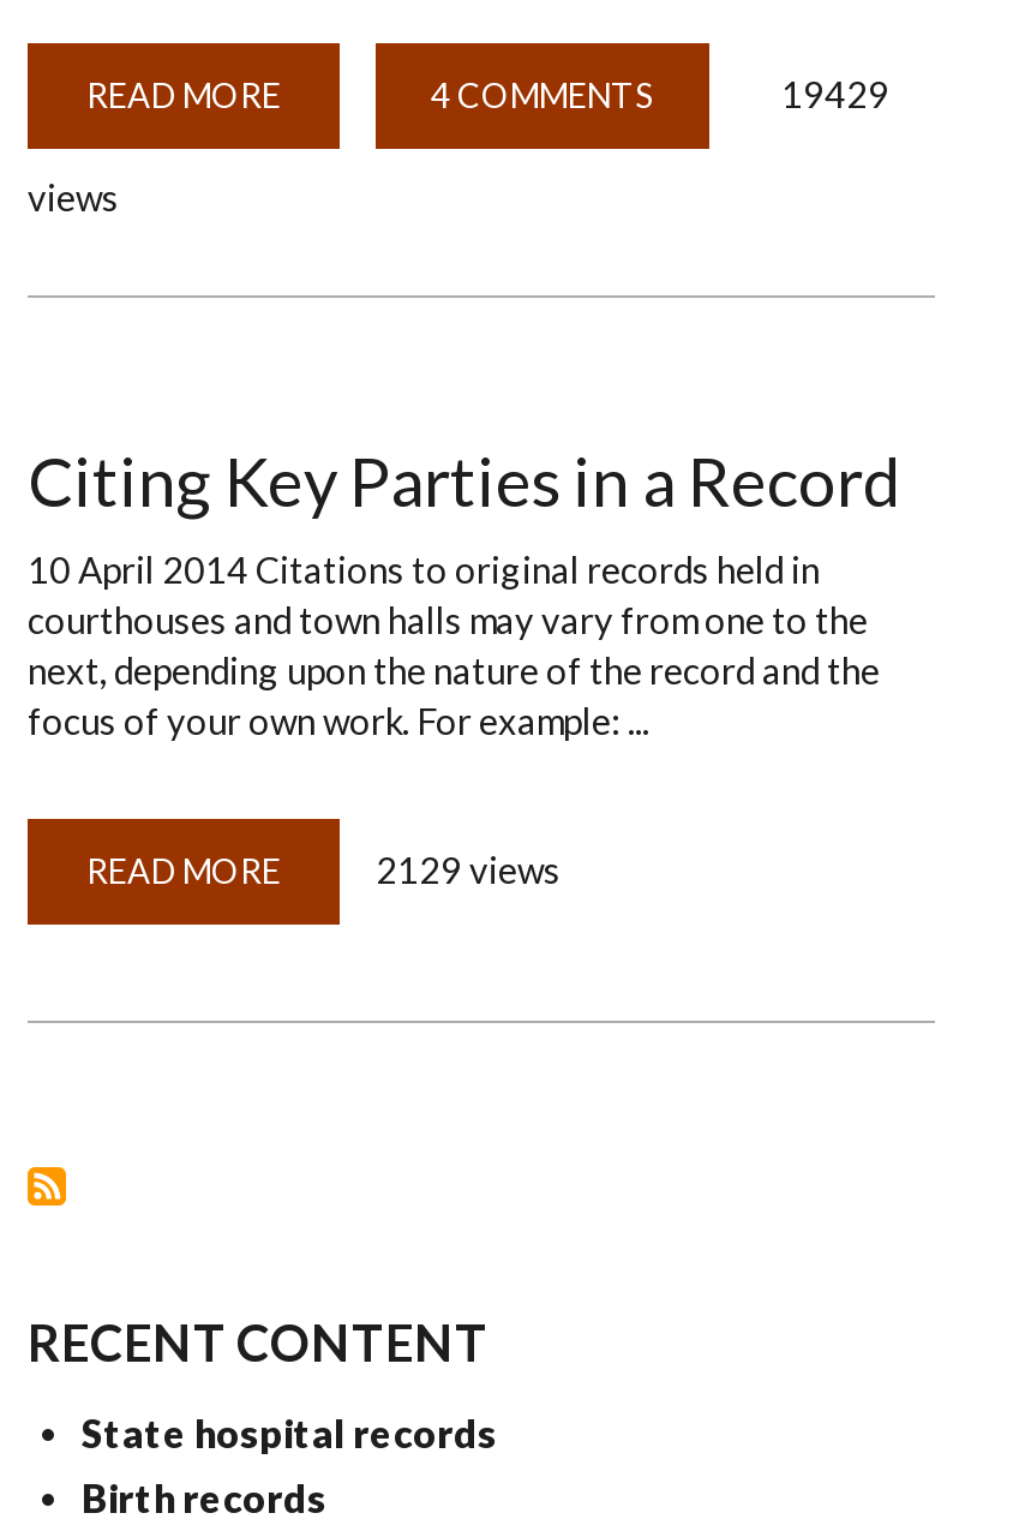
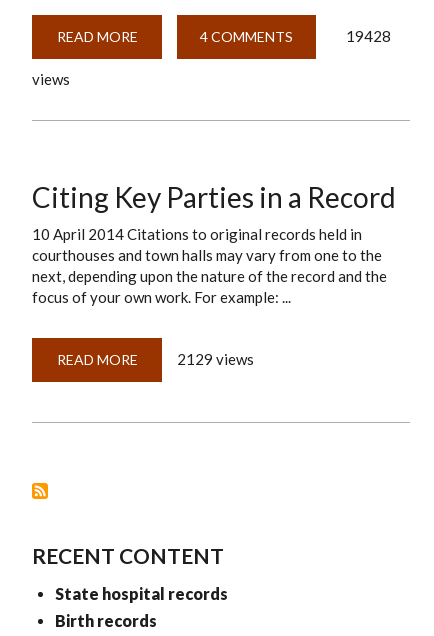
- 19429
+ 19428
